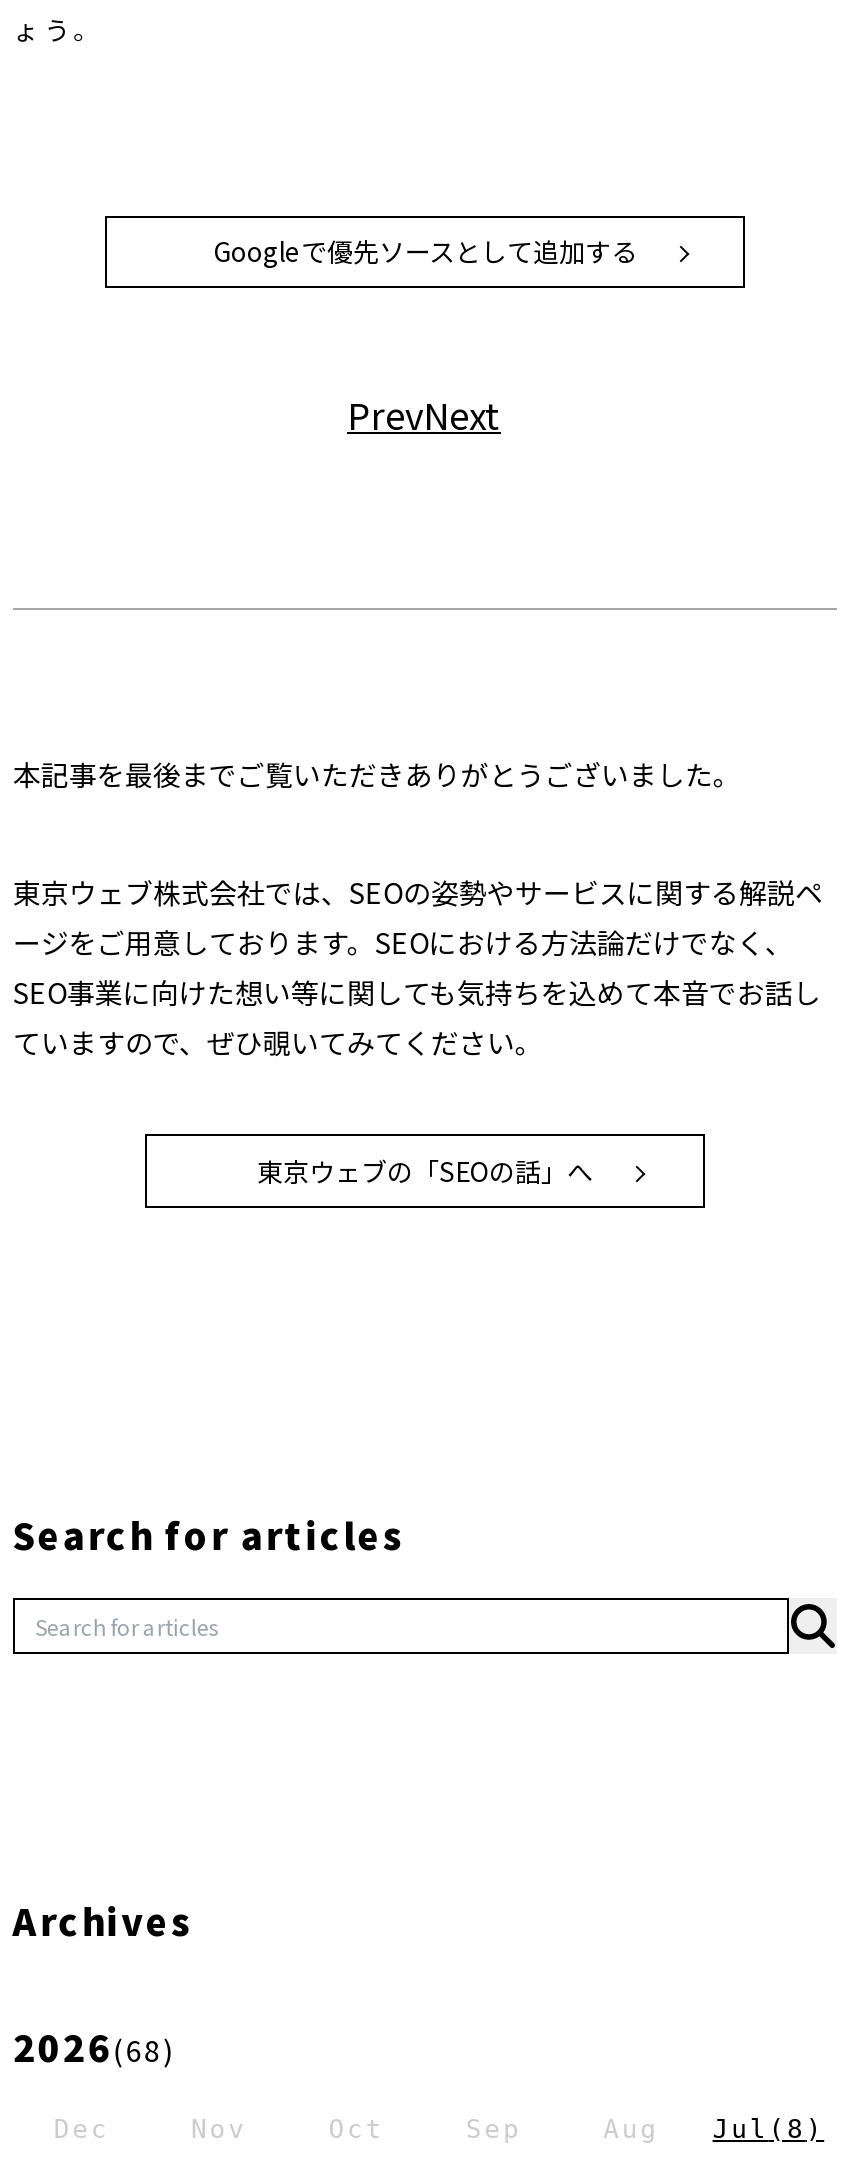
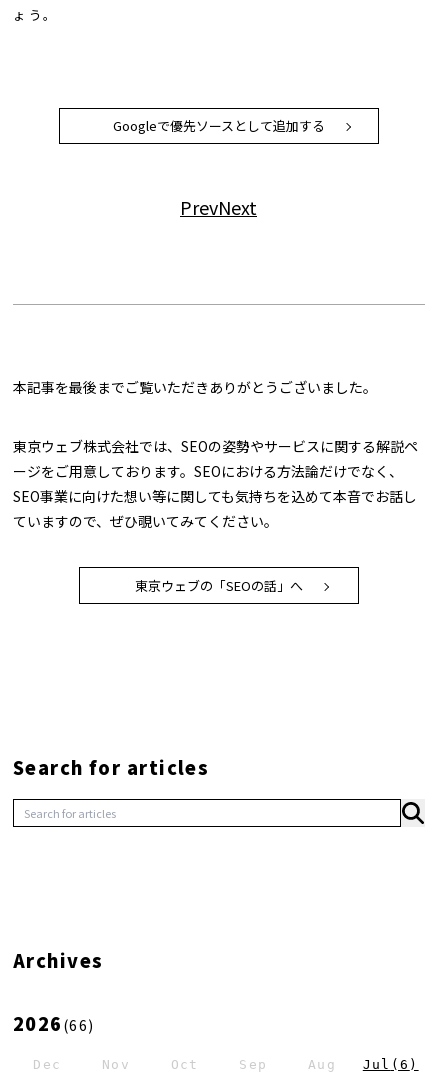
- 2026(68)
+ 2026(66)

- Aug Jul (8)
+ Aug Jul (6)
